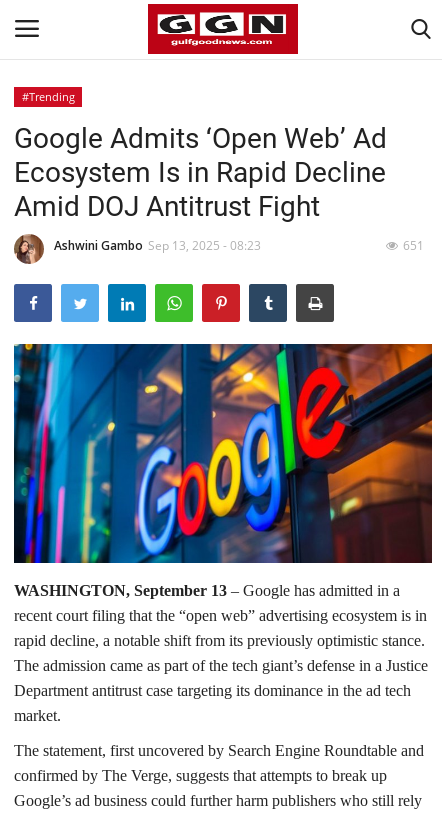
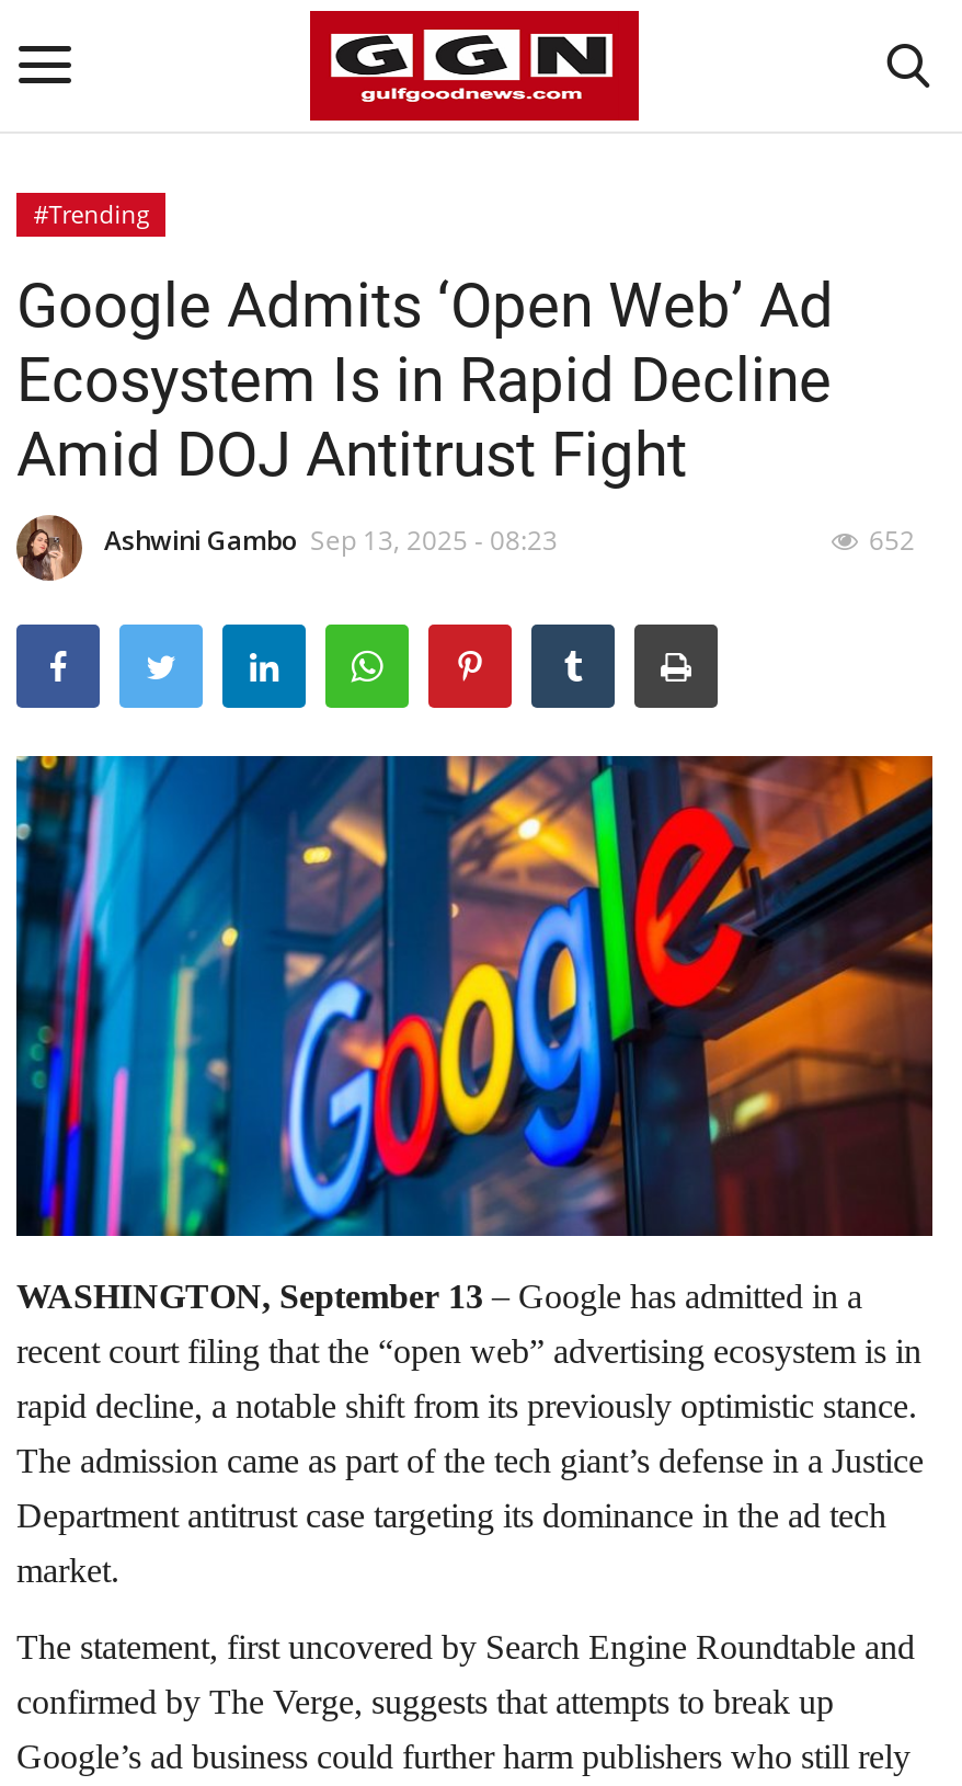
- 651
+ 652
